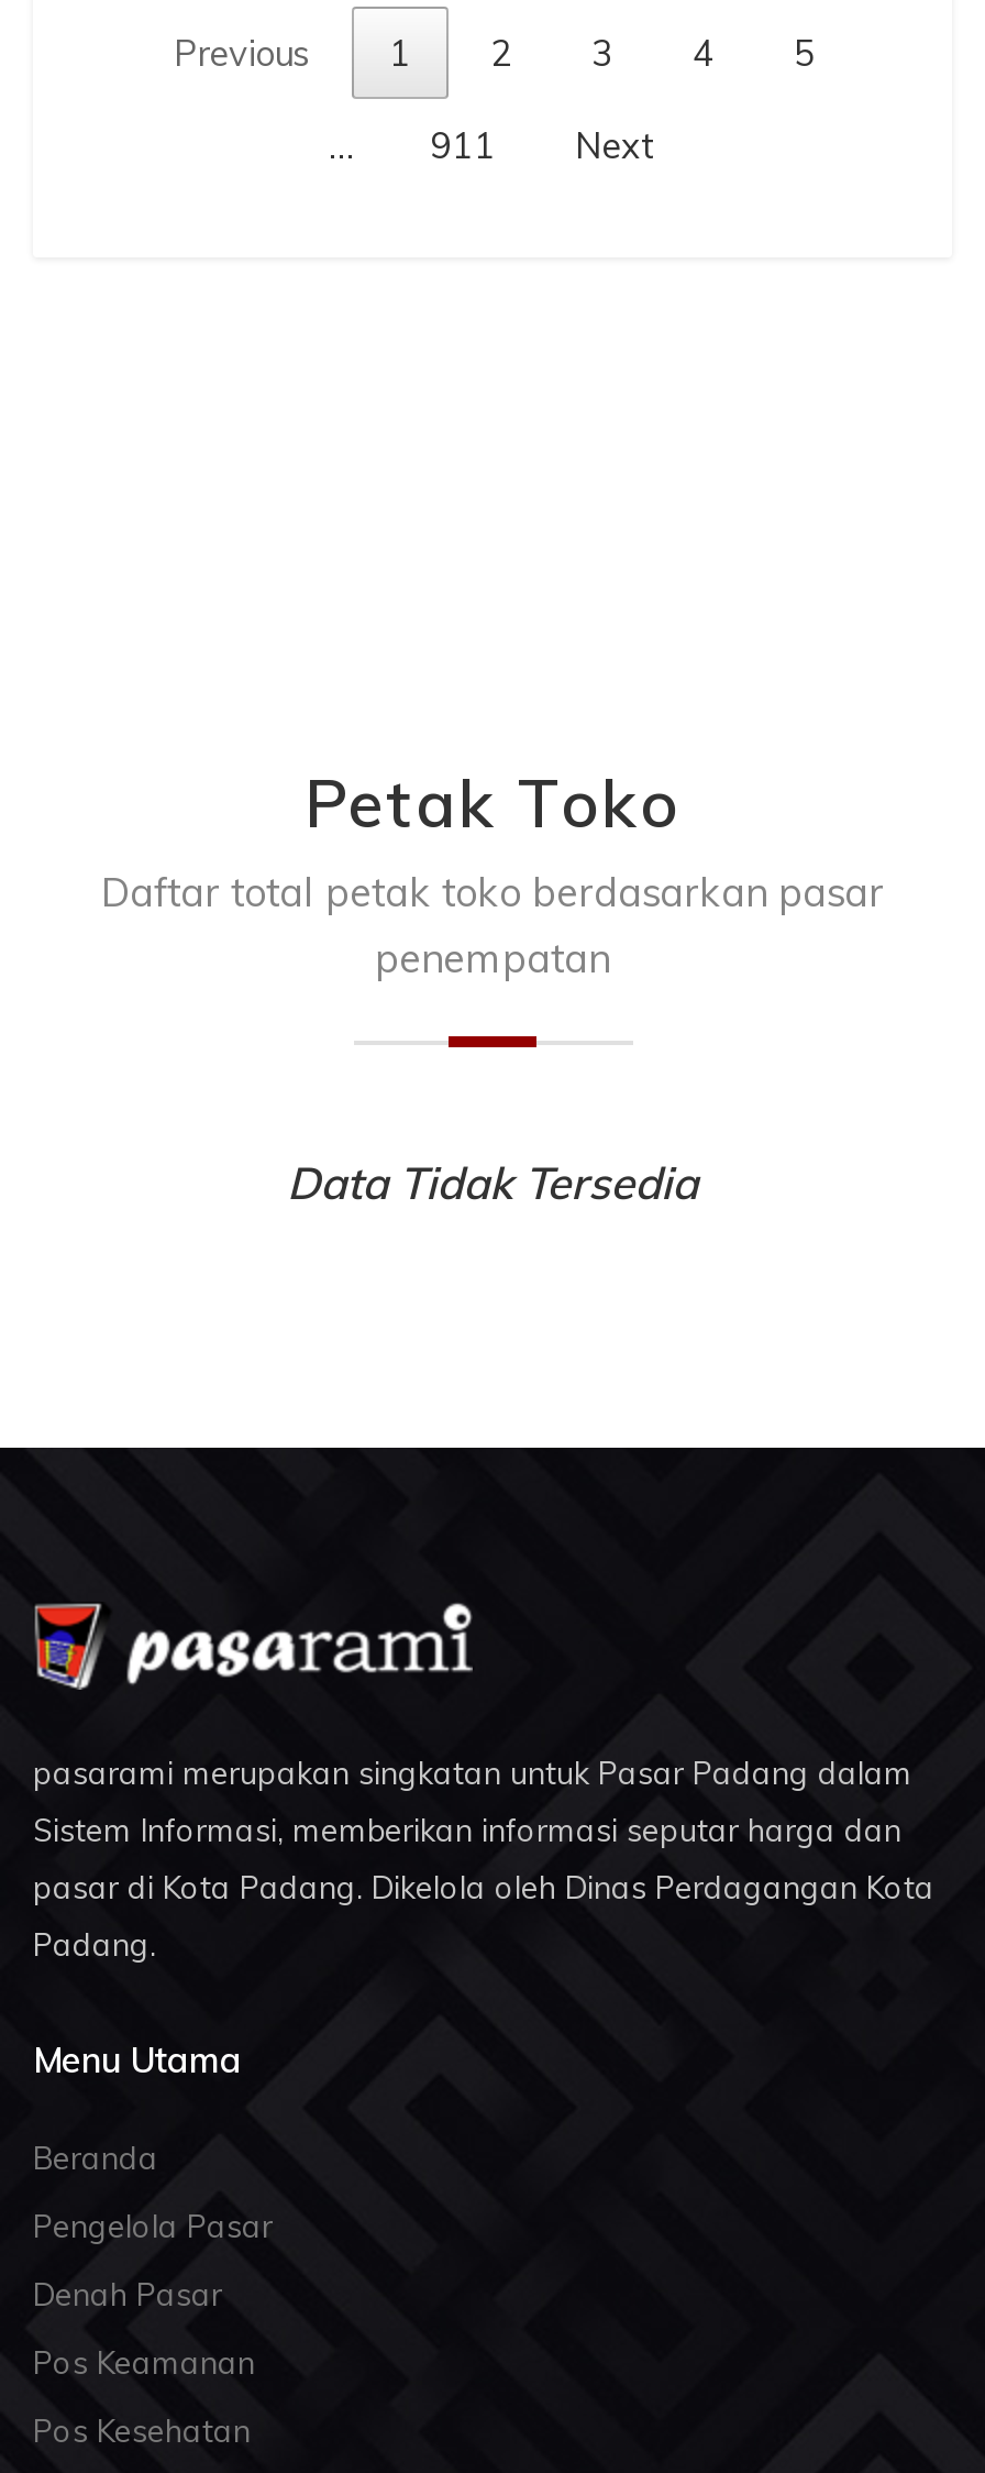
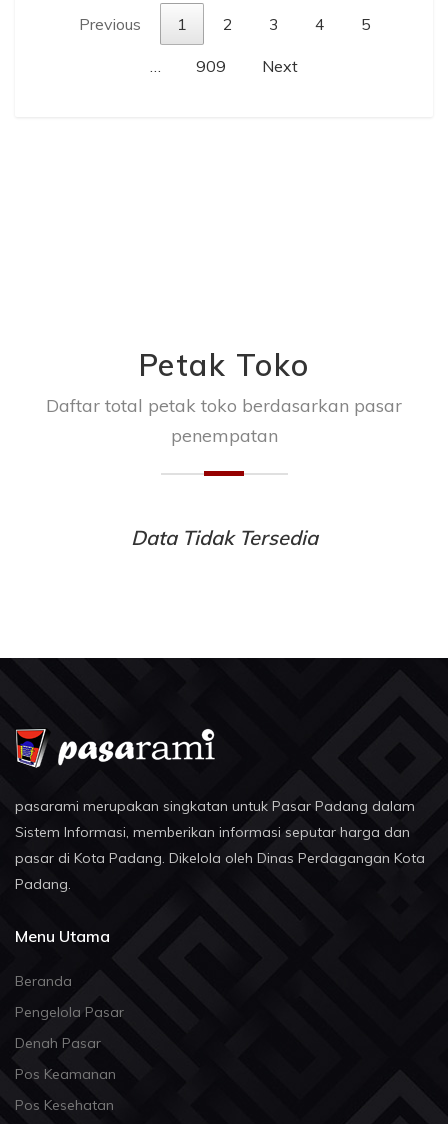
- 911
+ 909
